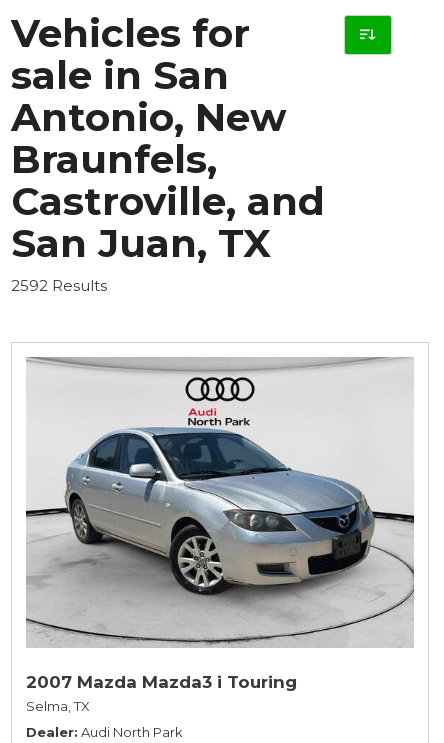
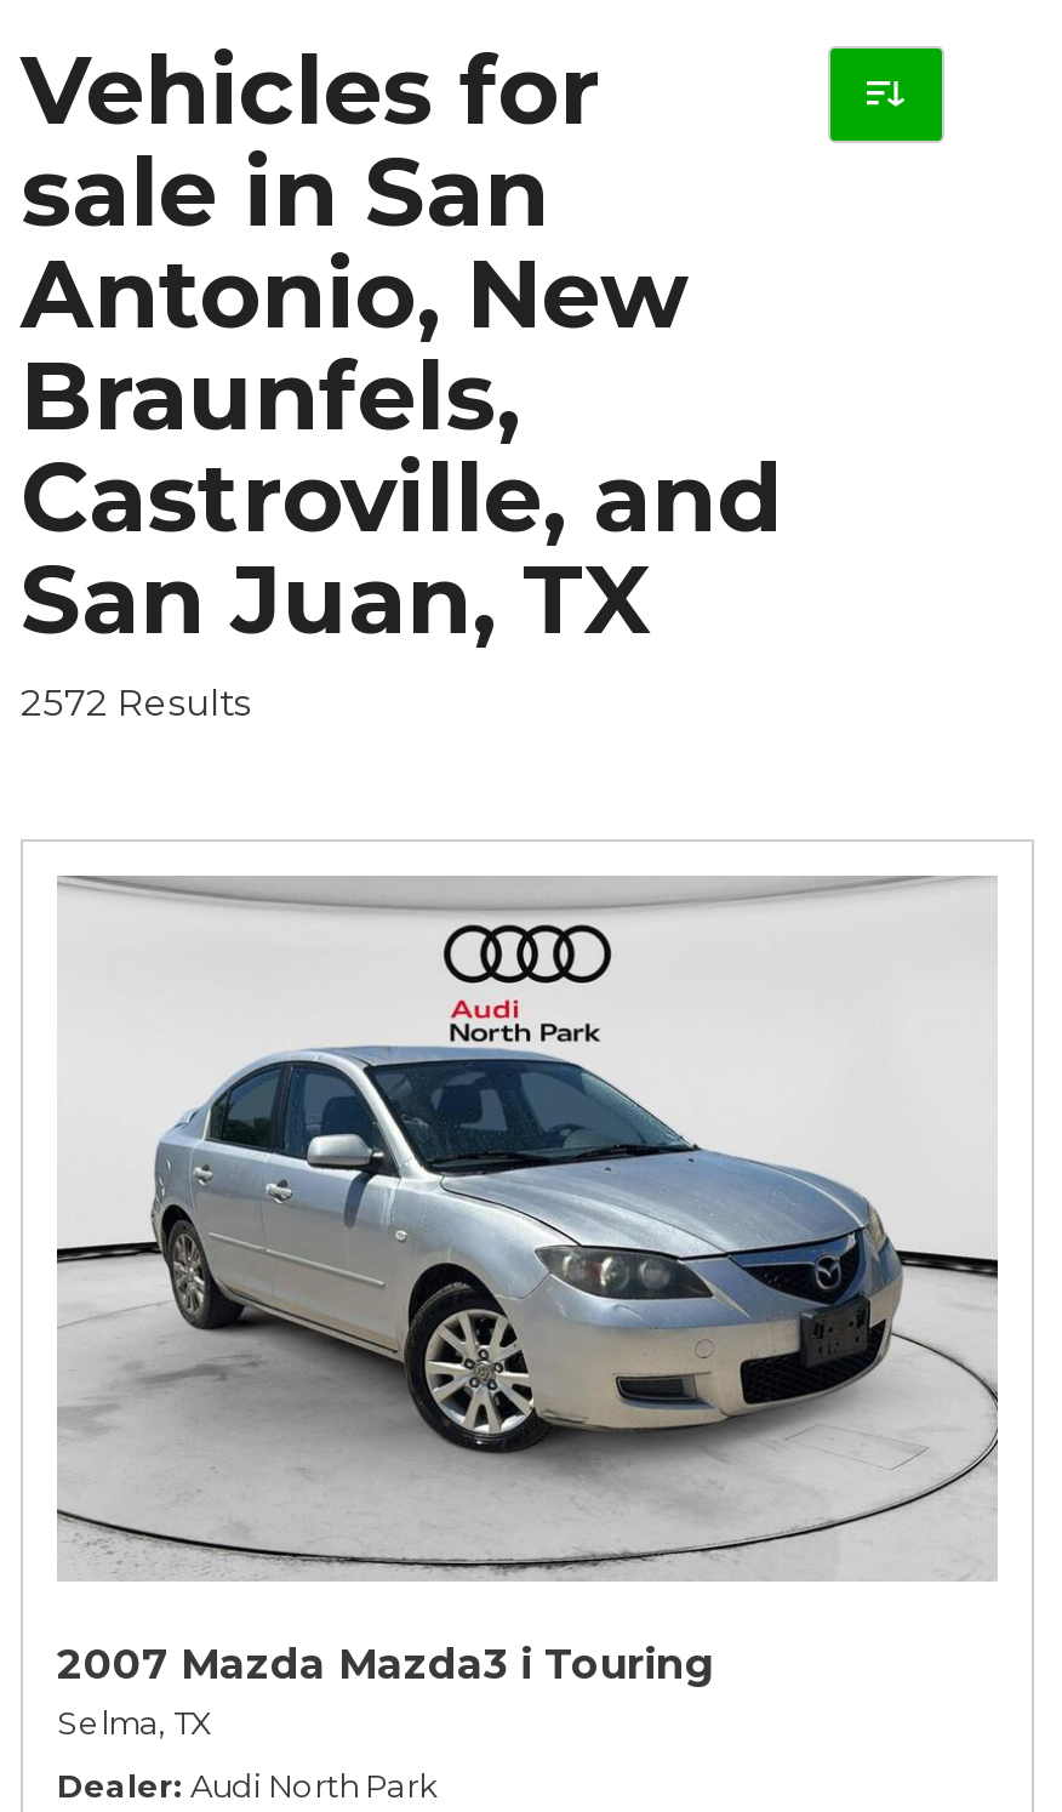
- 2592 Results
+ 2572 Results
